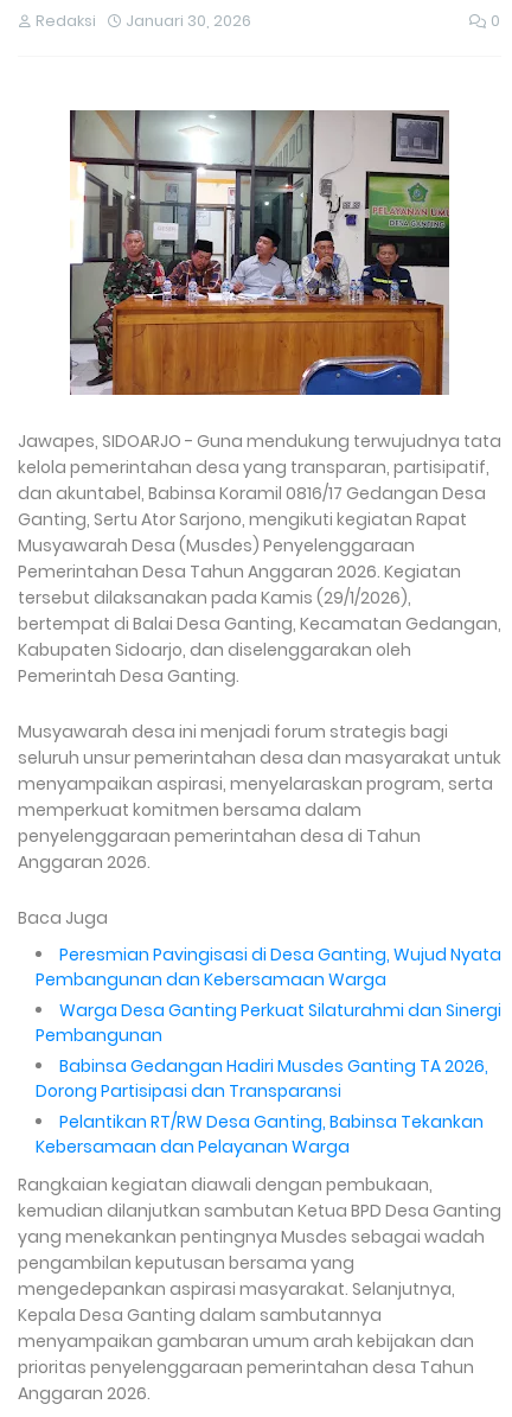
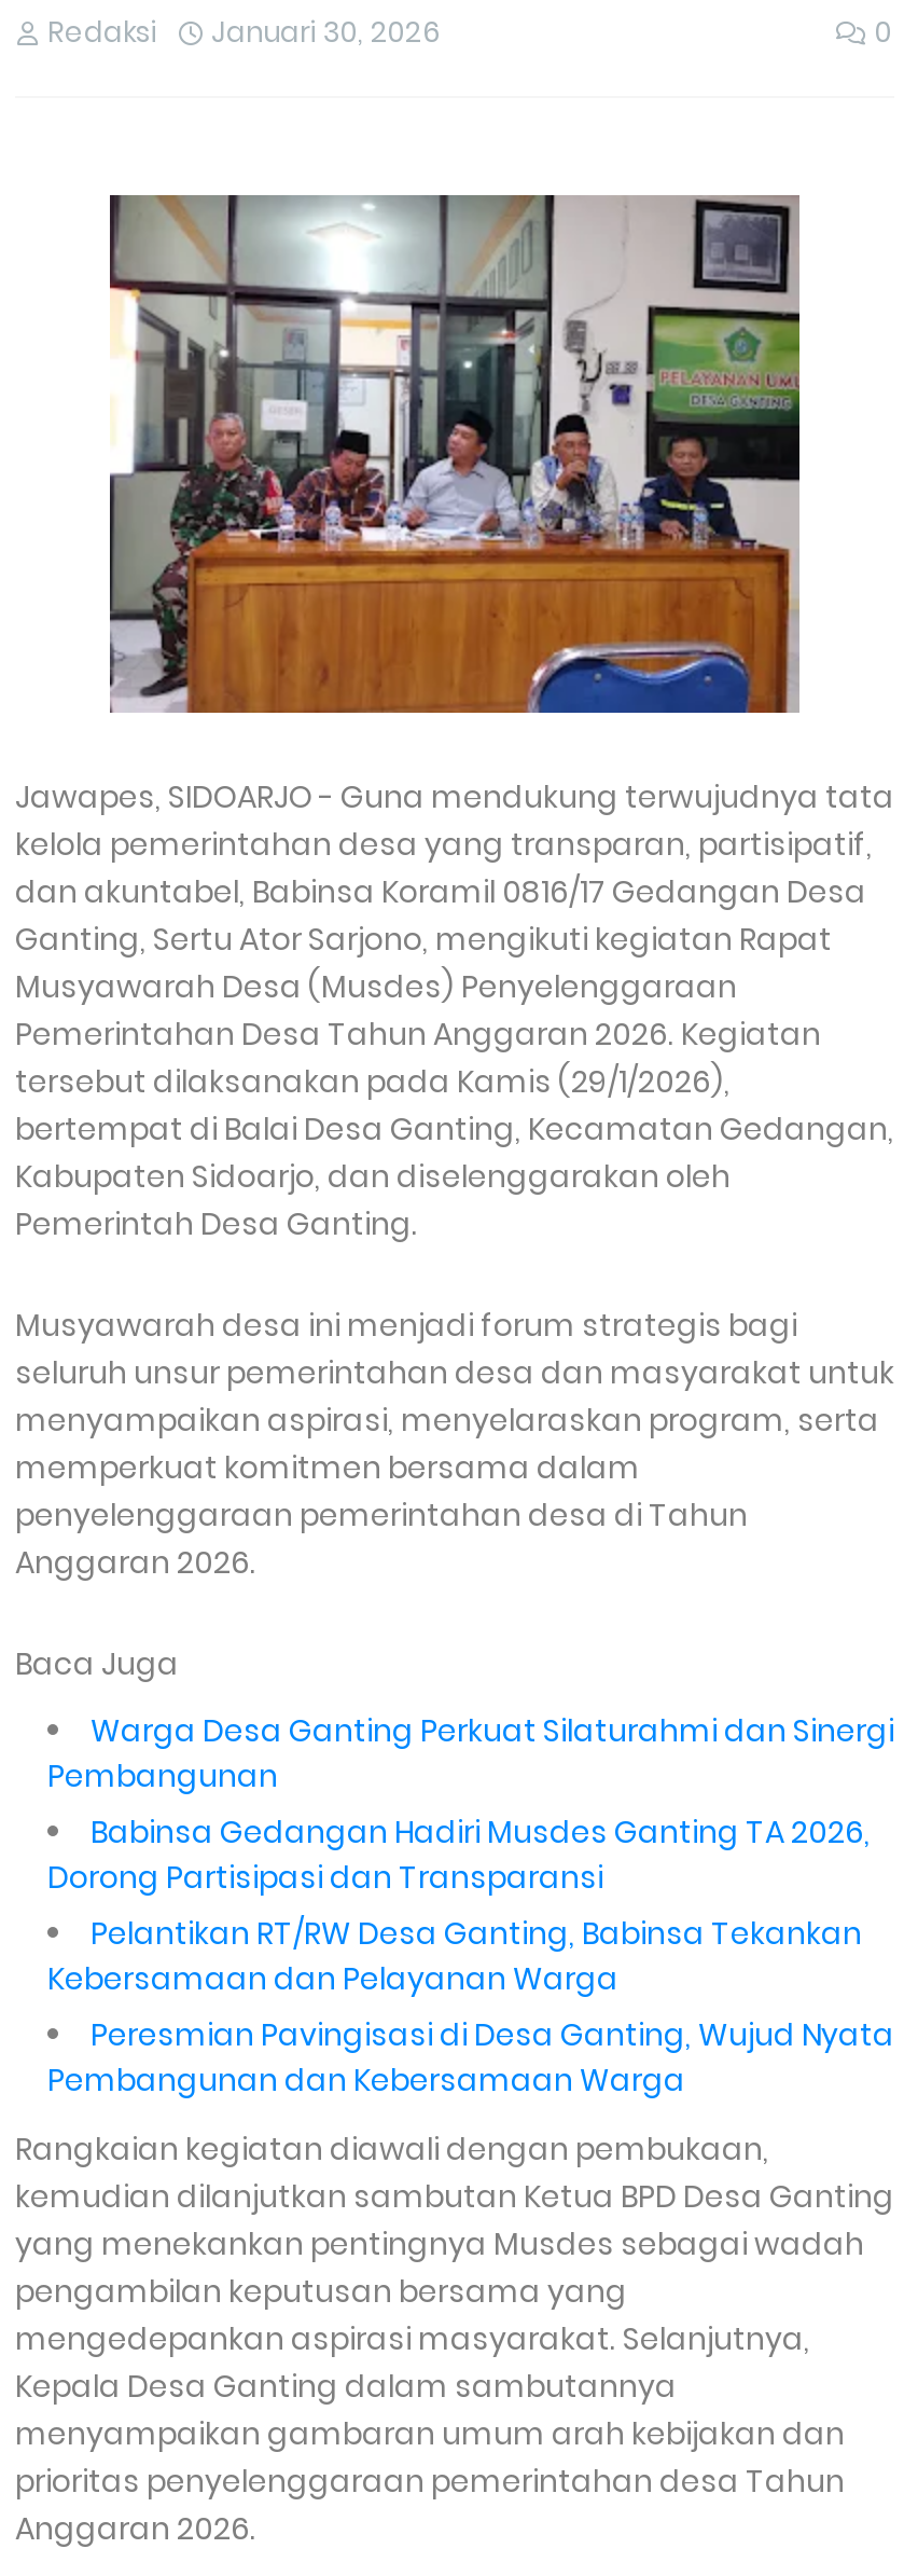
moved down: Peresmian Pavingisasi di Desa Ganting, Wujud Nyata | Pembangunan dan Kebersamaan Warga

moved up: Warga Desa Ganting Perkuat Silaturahmi dan Sinergi | Pembangunan | Babinsa Gedangan Hadiri Musdes Ganting TA 2026, | Dorong Partisipasi dan Transparansi | Pelantikan RT/RW Desa Ganting, Babinsa Tekankan | Kebersamaan dan Pelayanan Warga
